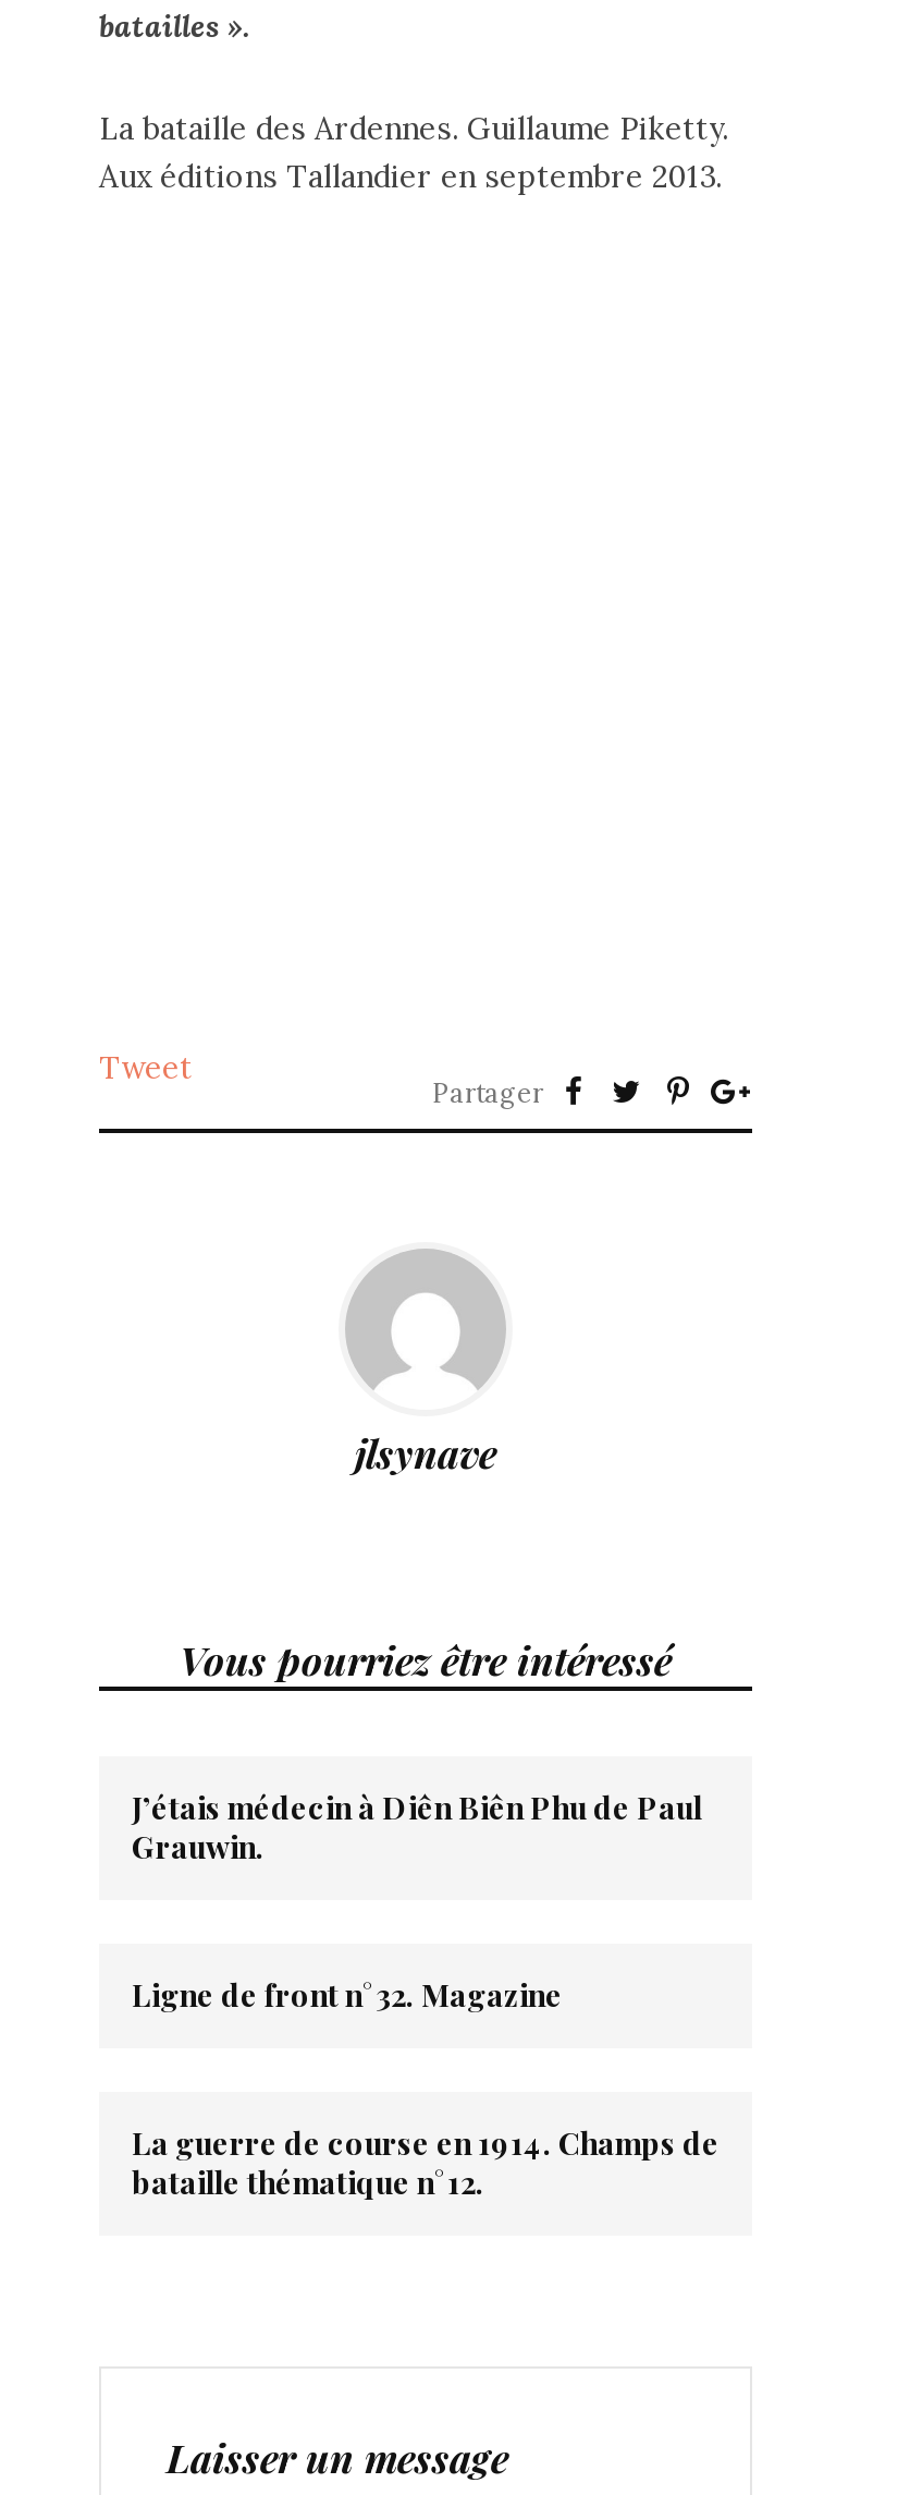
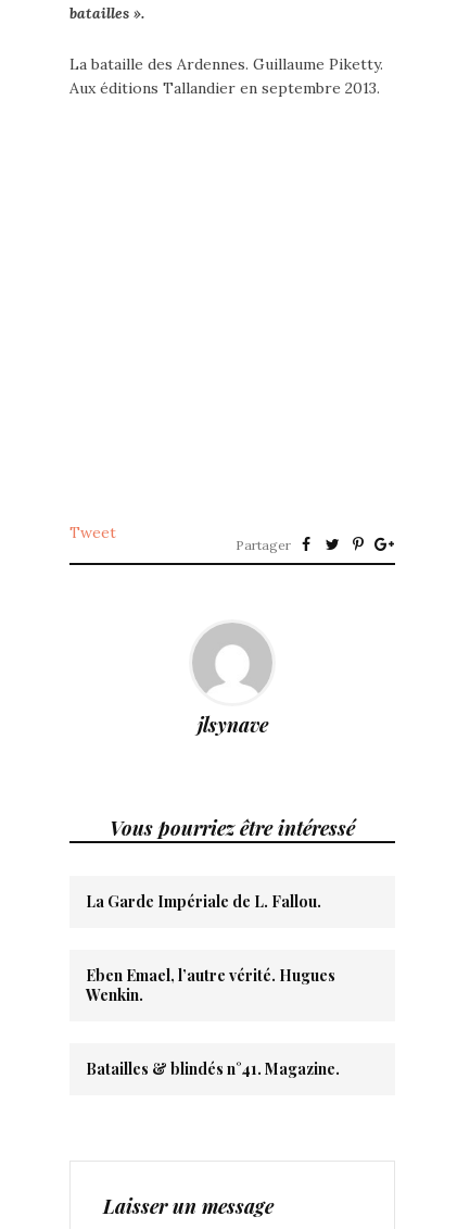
- J’étais médecin à Diên Biên Phu de Paul
- Grauwin.
+ La Garde Impériale de L. Fallou.

- Ligne de front n°32. Magazine
+ Eben Emael, l’autre vérité. Hugues
+ Wenkin.

- La guerre de course en 1914. Champs de
- bataille thématique n°12.
+ Batailles & blindés n°41. Magazine.
